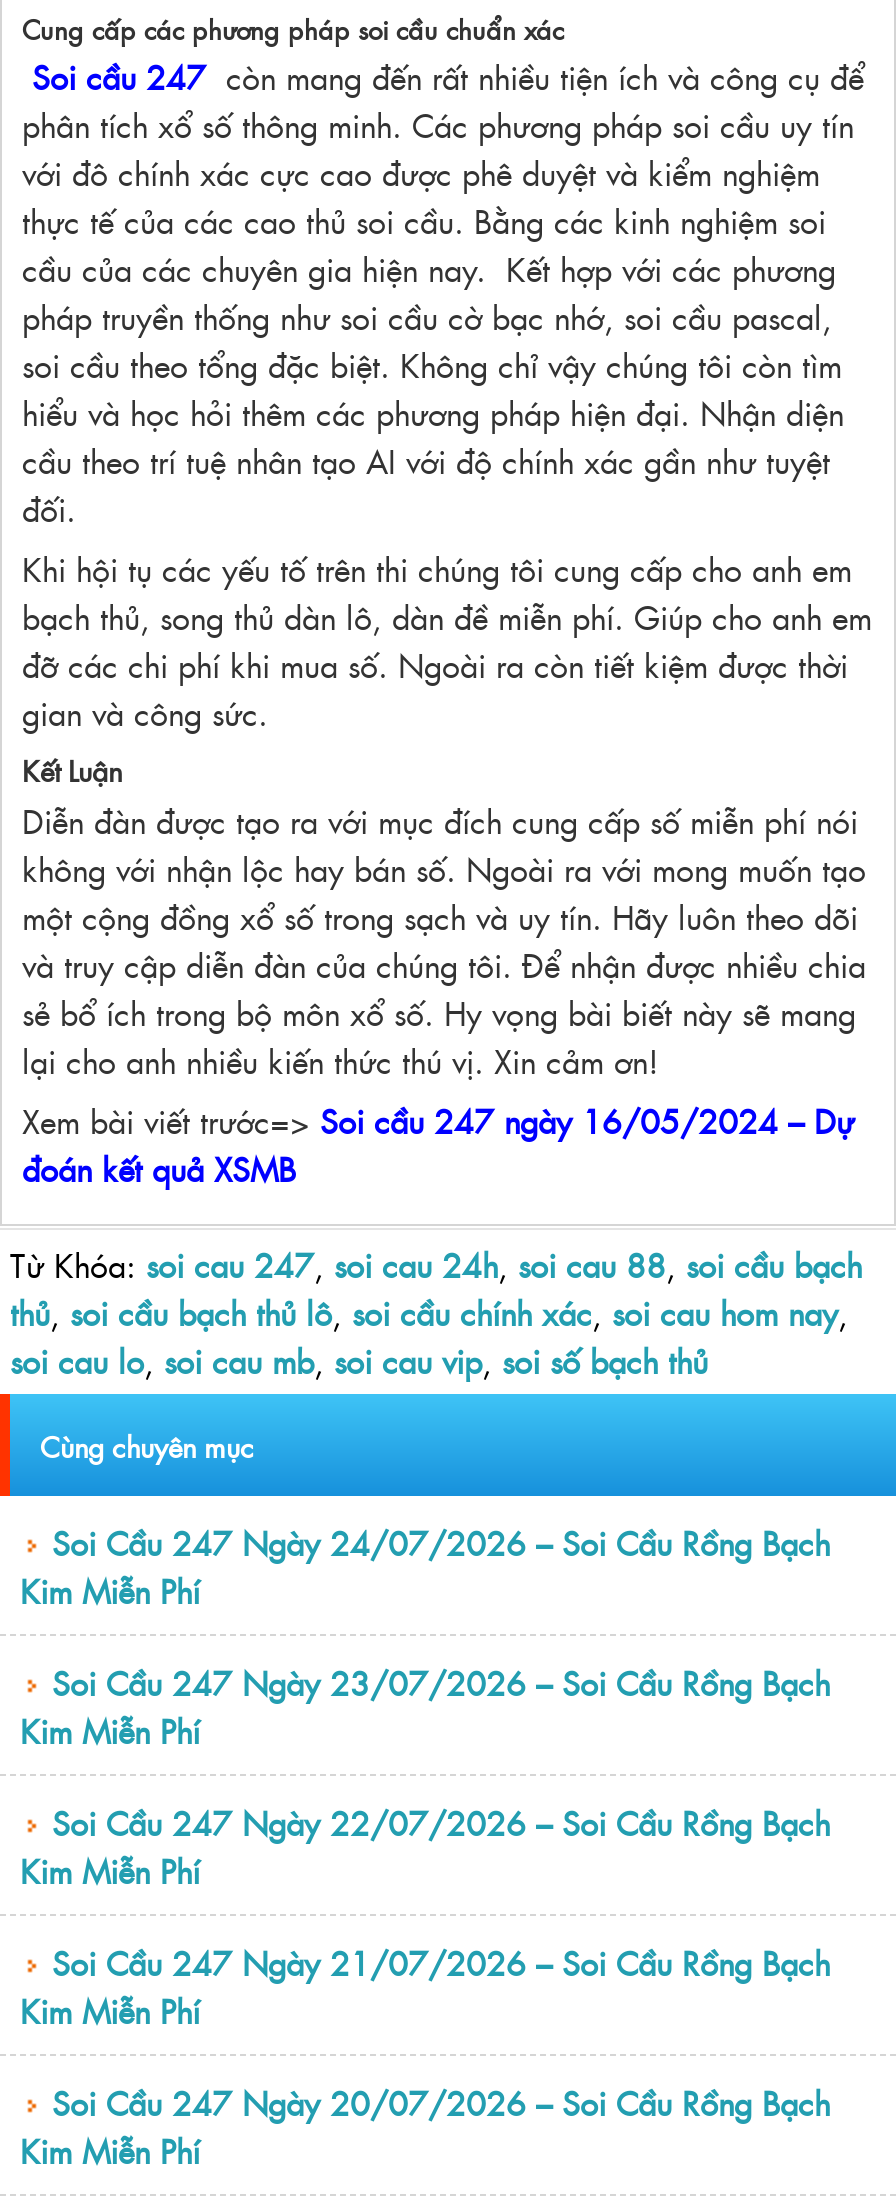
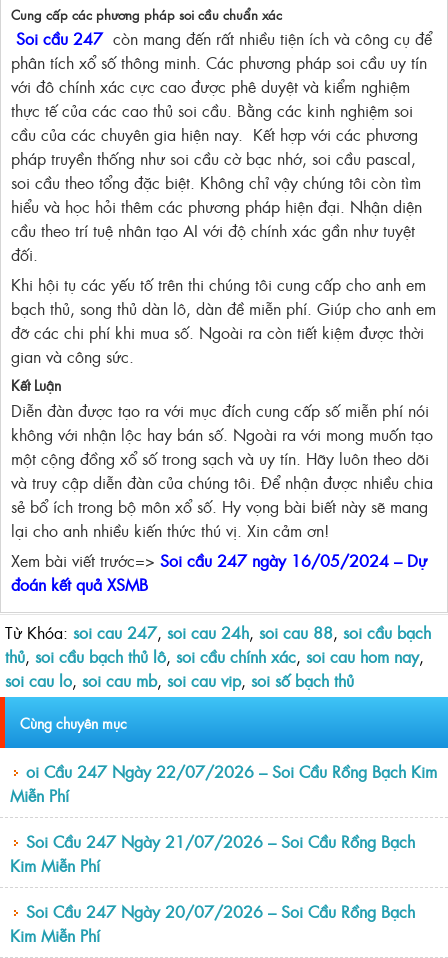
- Soi Cầu 247 Ngày 24/07/2026 – Soi Cầu Rồng Bạch
- Kim Miễn Phí
- Soi Cầu 247 Ngày 23/07/2026 – Soi Cầu Rồng Bạch
- Kim Miễn Phí
- Soi Cầu 247 Ngày 22/07/2026 – Soi Cầu Rồng Bạch
- Kim Miễn Phí
+ oi Cầu 247 Ngày 22/07/2026 – Soi Cầu Rồng Bạch Kim
+ Miễn Phí
